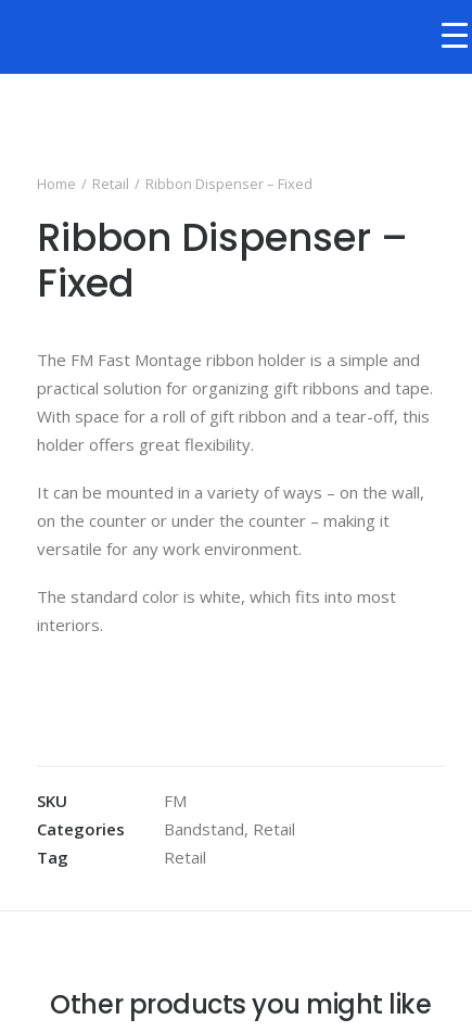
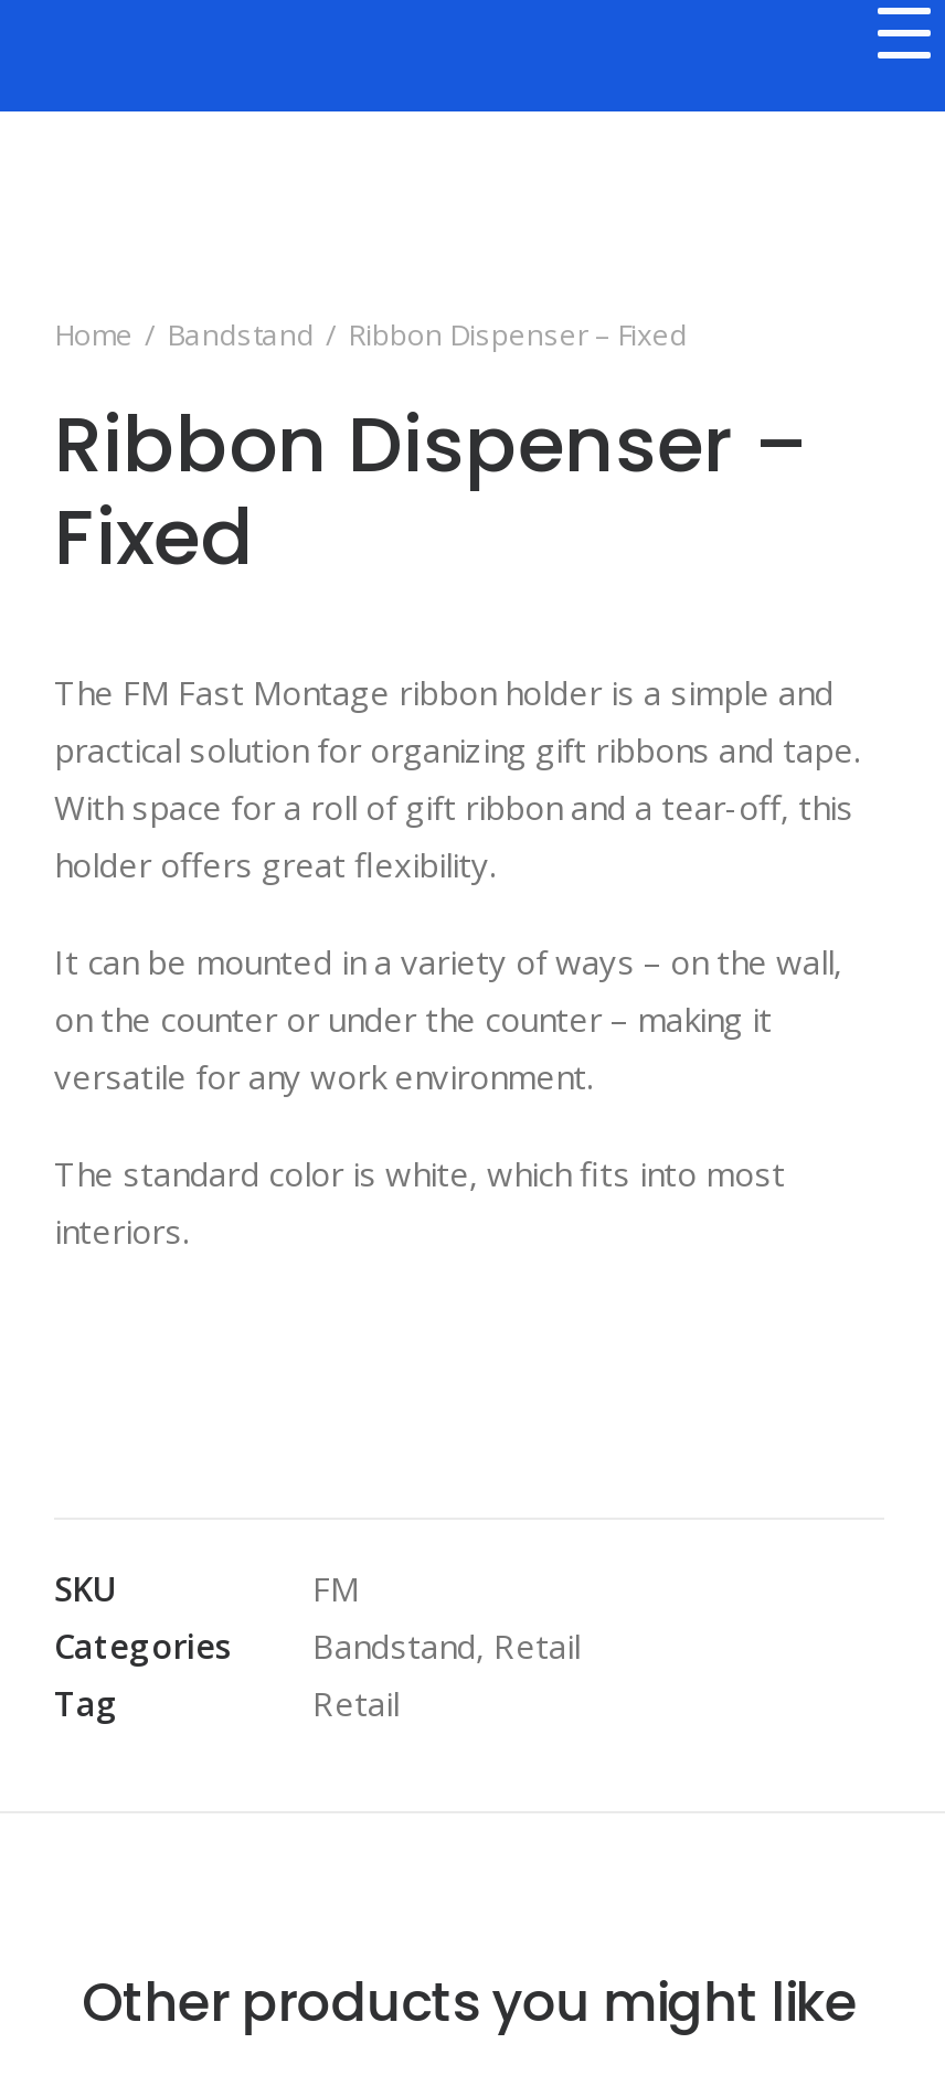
- Retail
+ Bandstand
